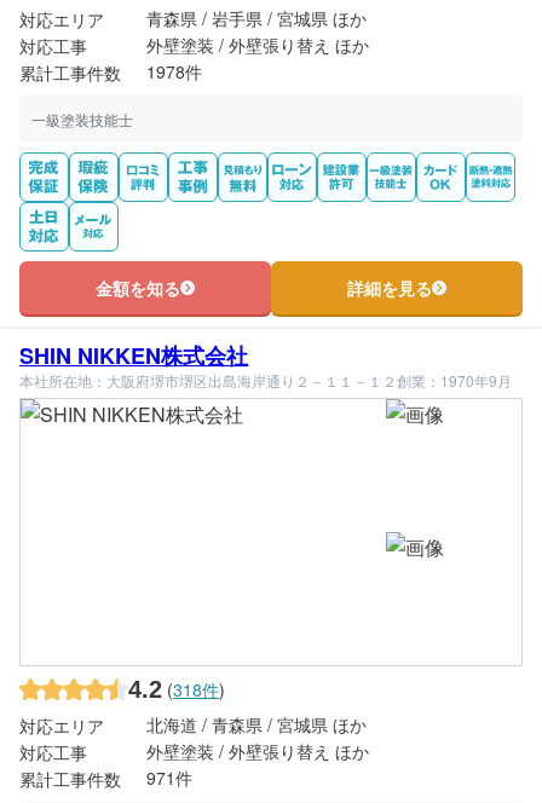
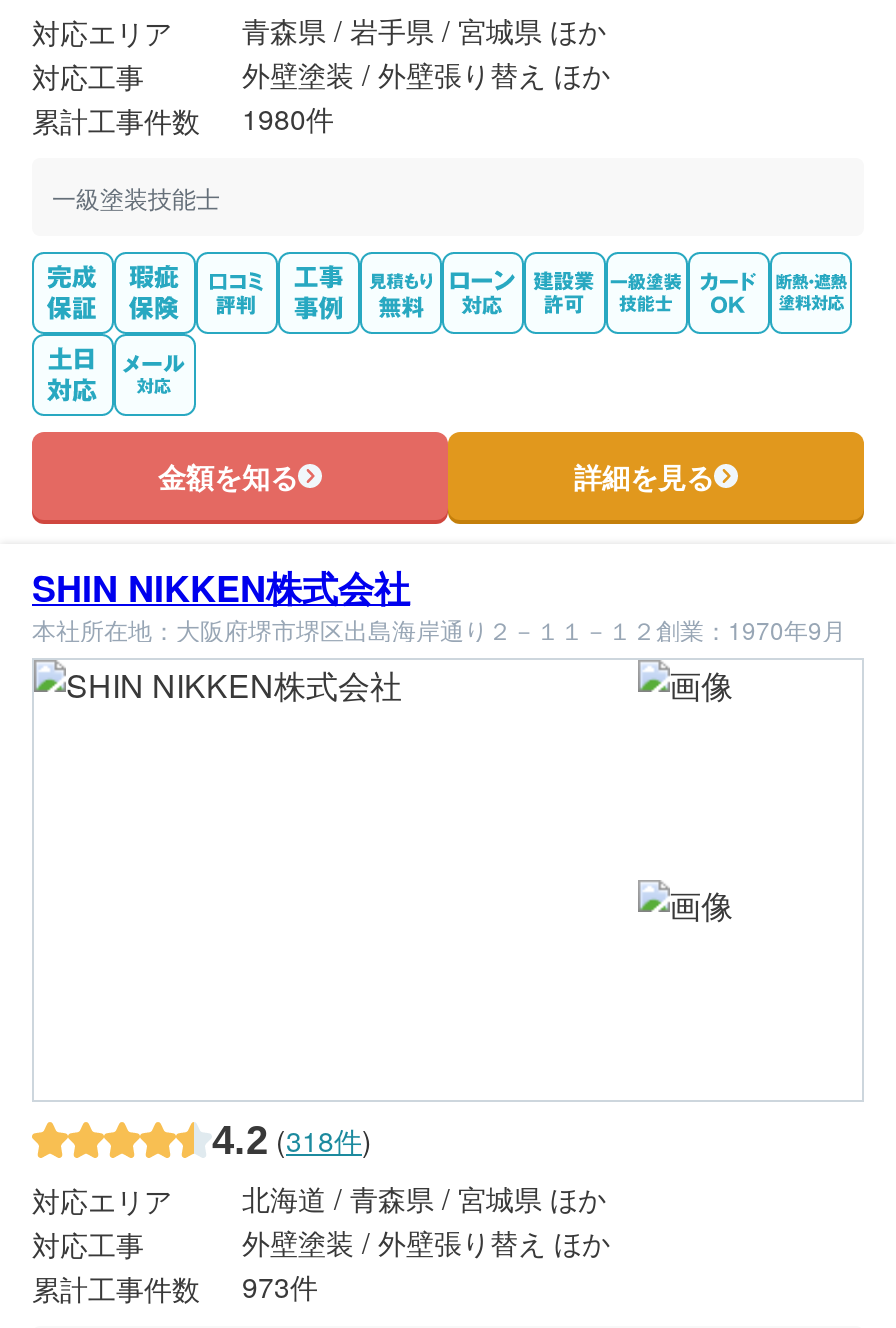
- 累計工事件数 1978件
+ 累計工事件数 1980件

- 累計工事件数 971件
+ 累計工事件数 973件
